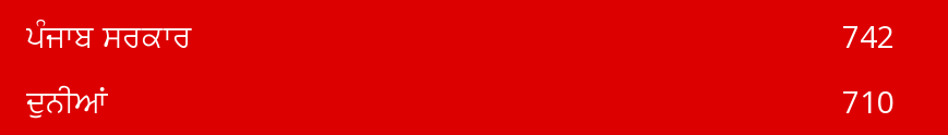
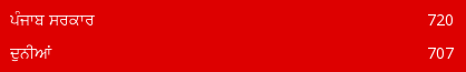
- 742
+ 720

- 710
+ 707
